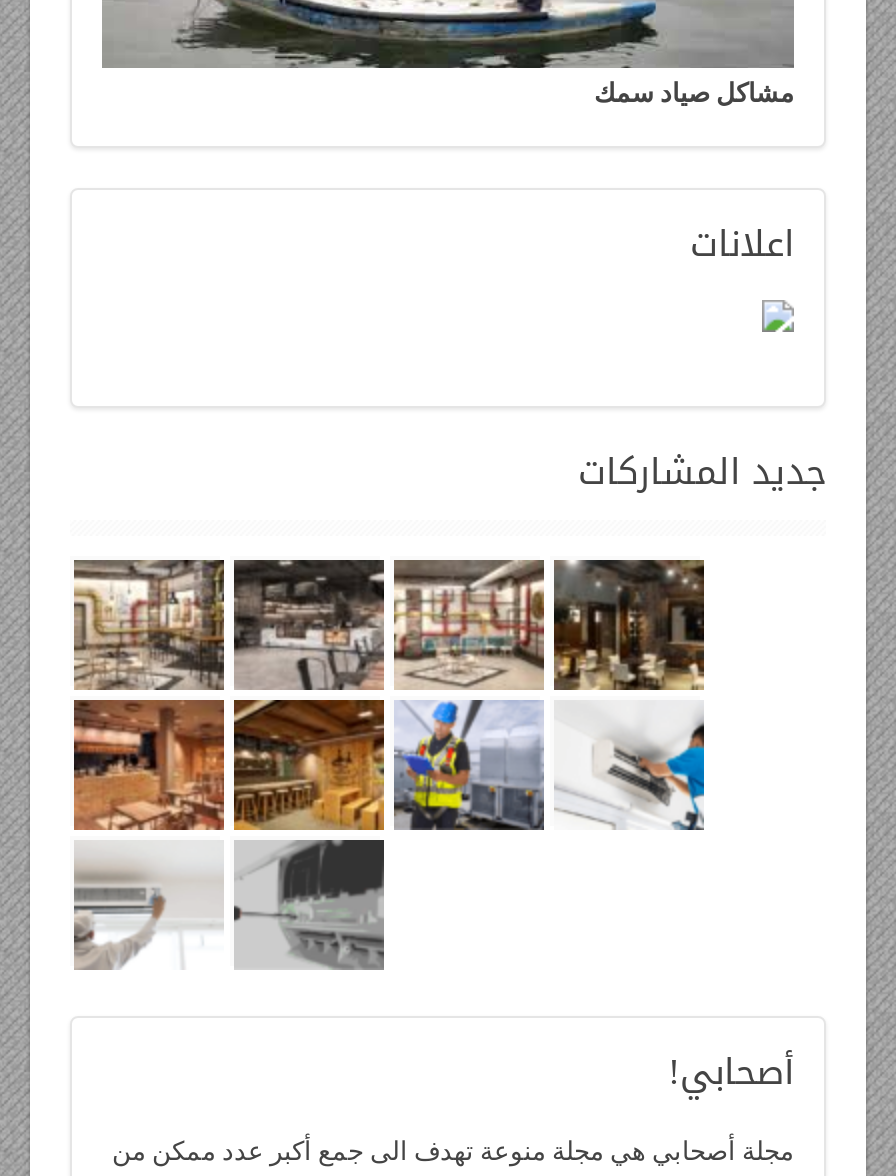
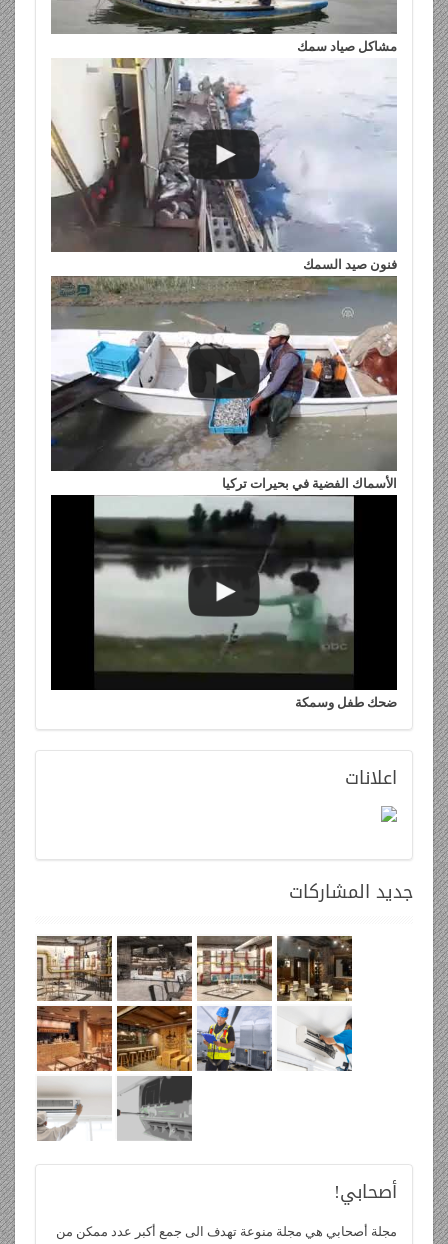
+ [image]
+ فنون صيد السمك

+ [image]
+ الأسماك الفضية في بحيرات تركيا

+ [image]
+ ضحك طفل وسمكة
